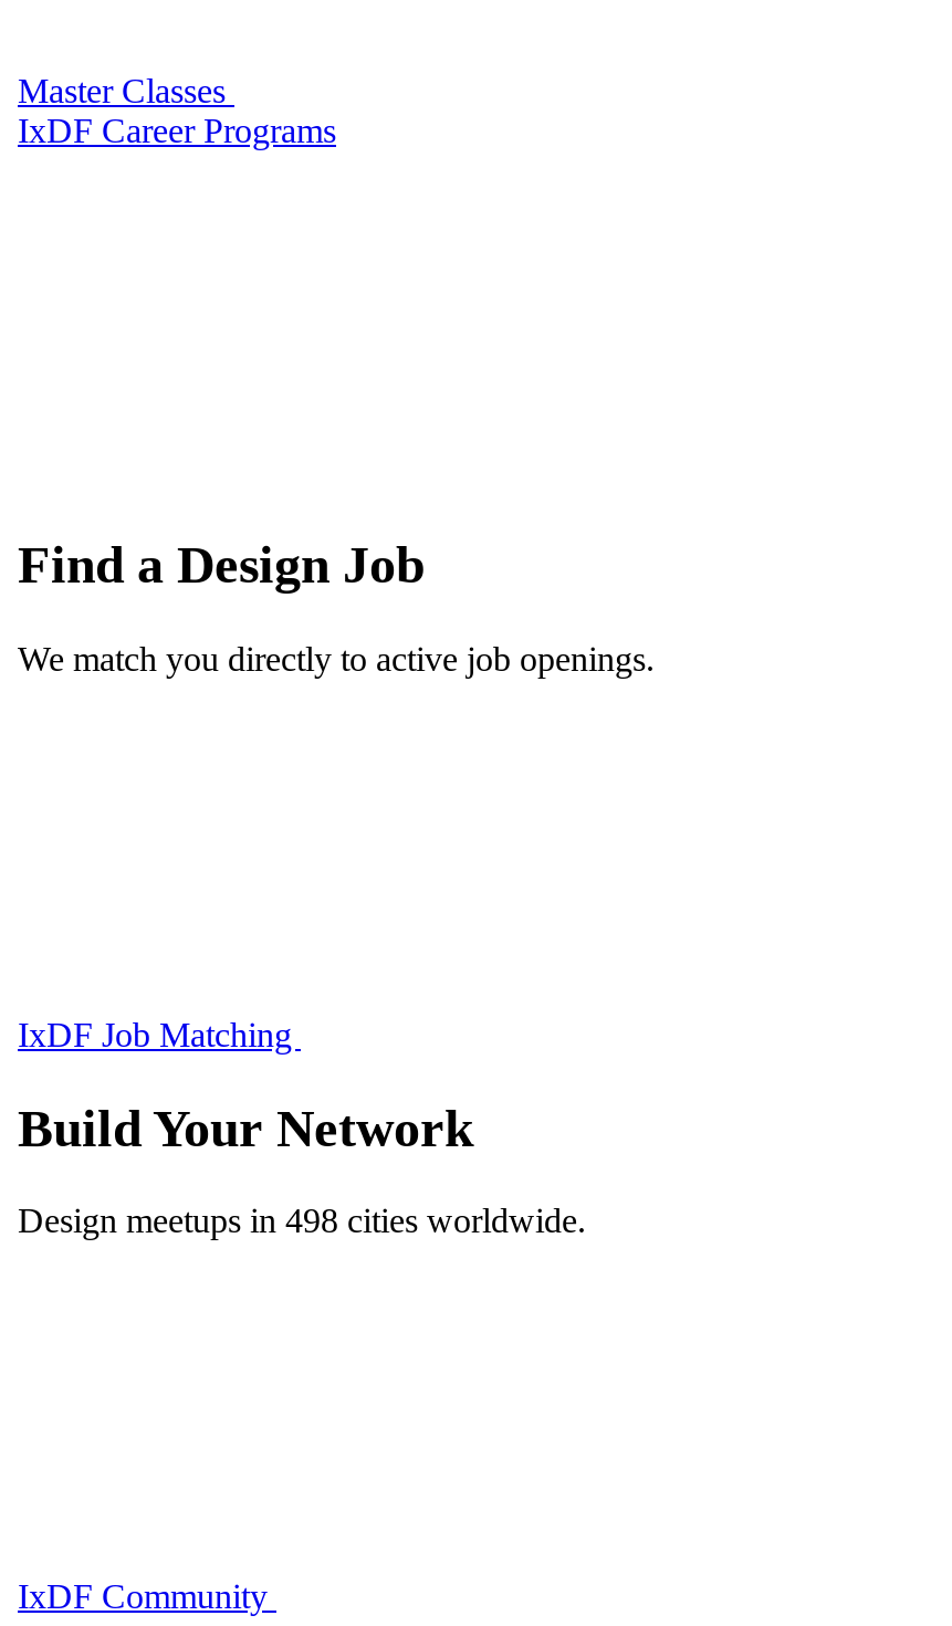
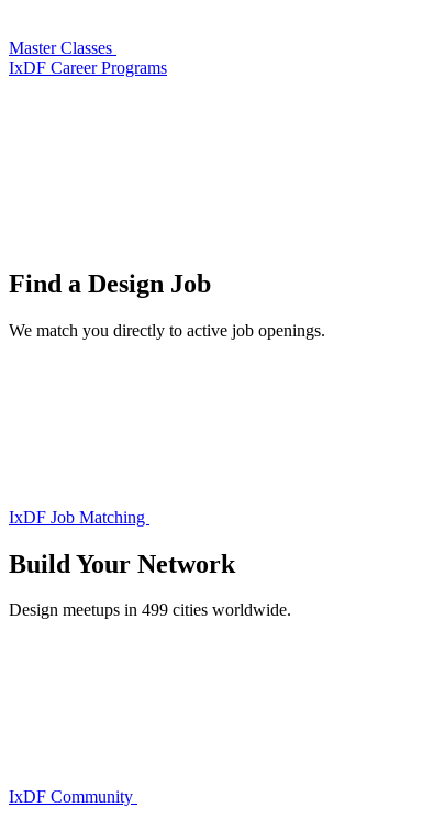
- Design meetups in 498 cities worldwide.
+ Design meetups in 499 cities worldwide.
